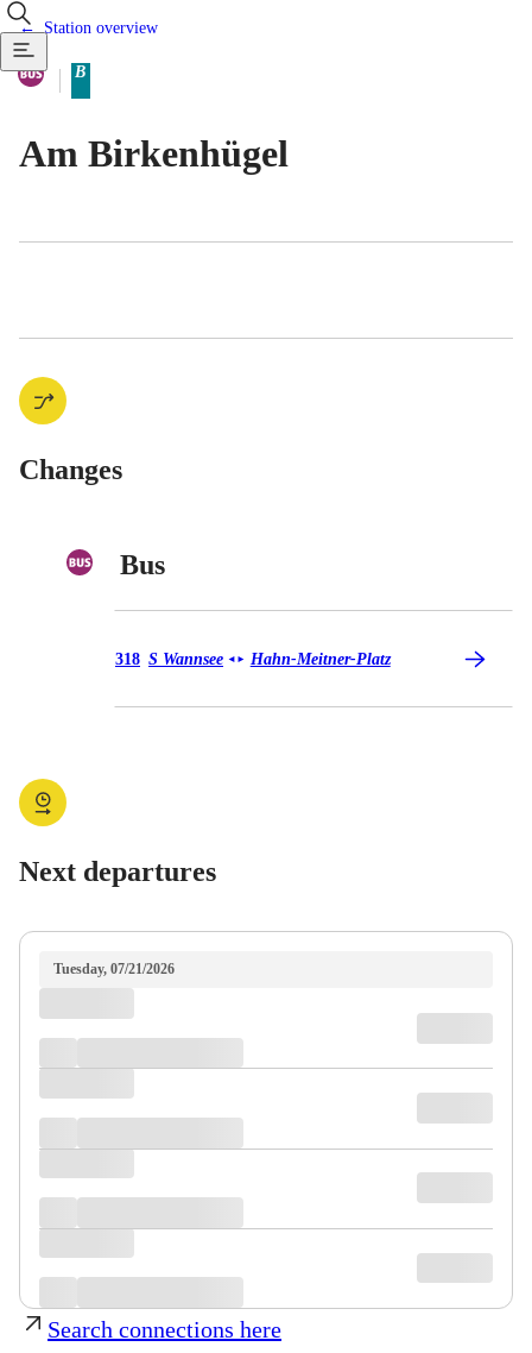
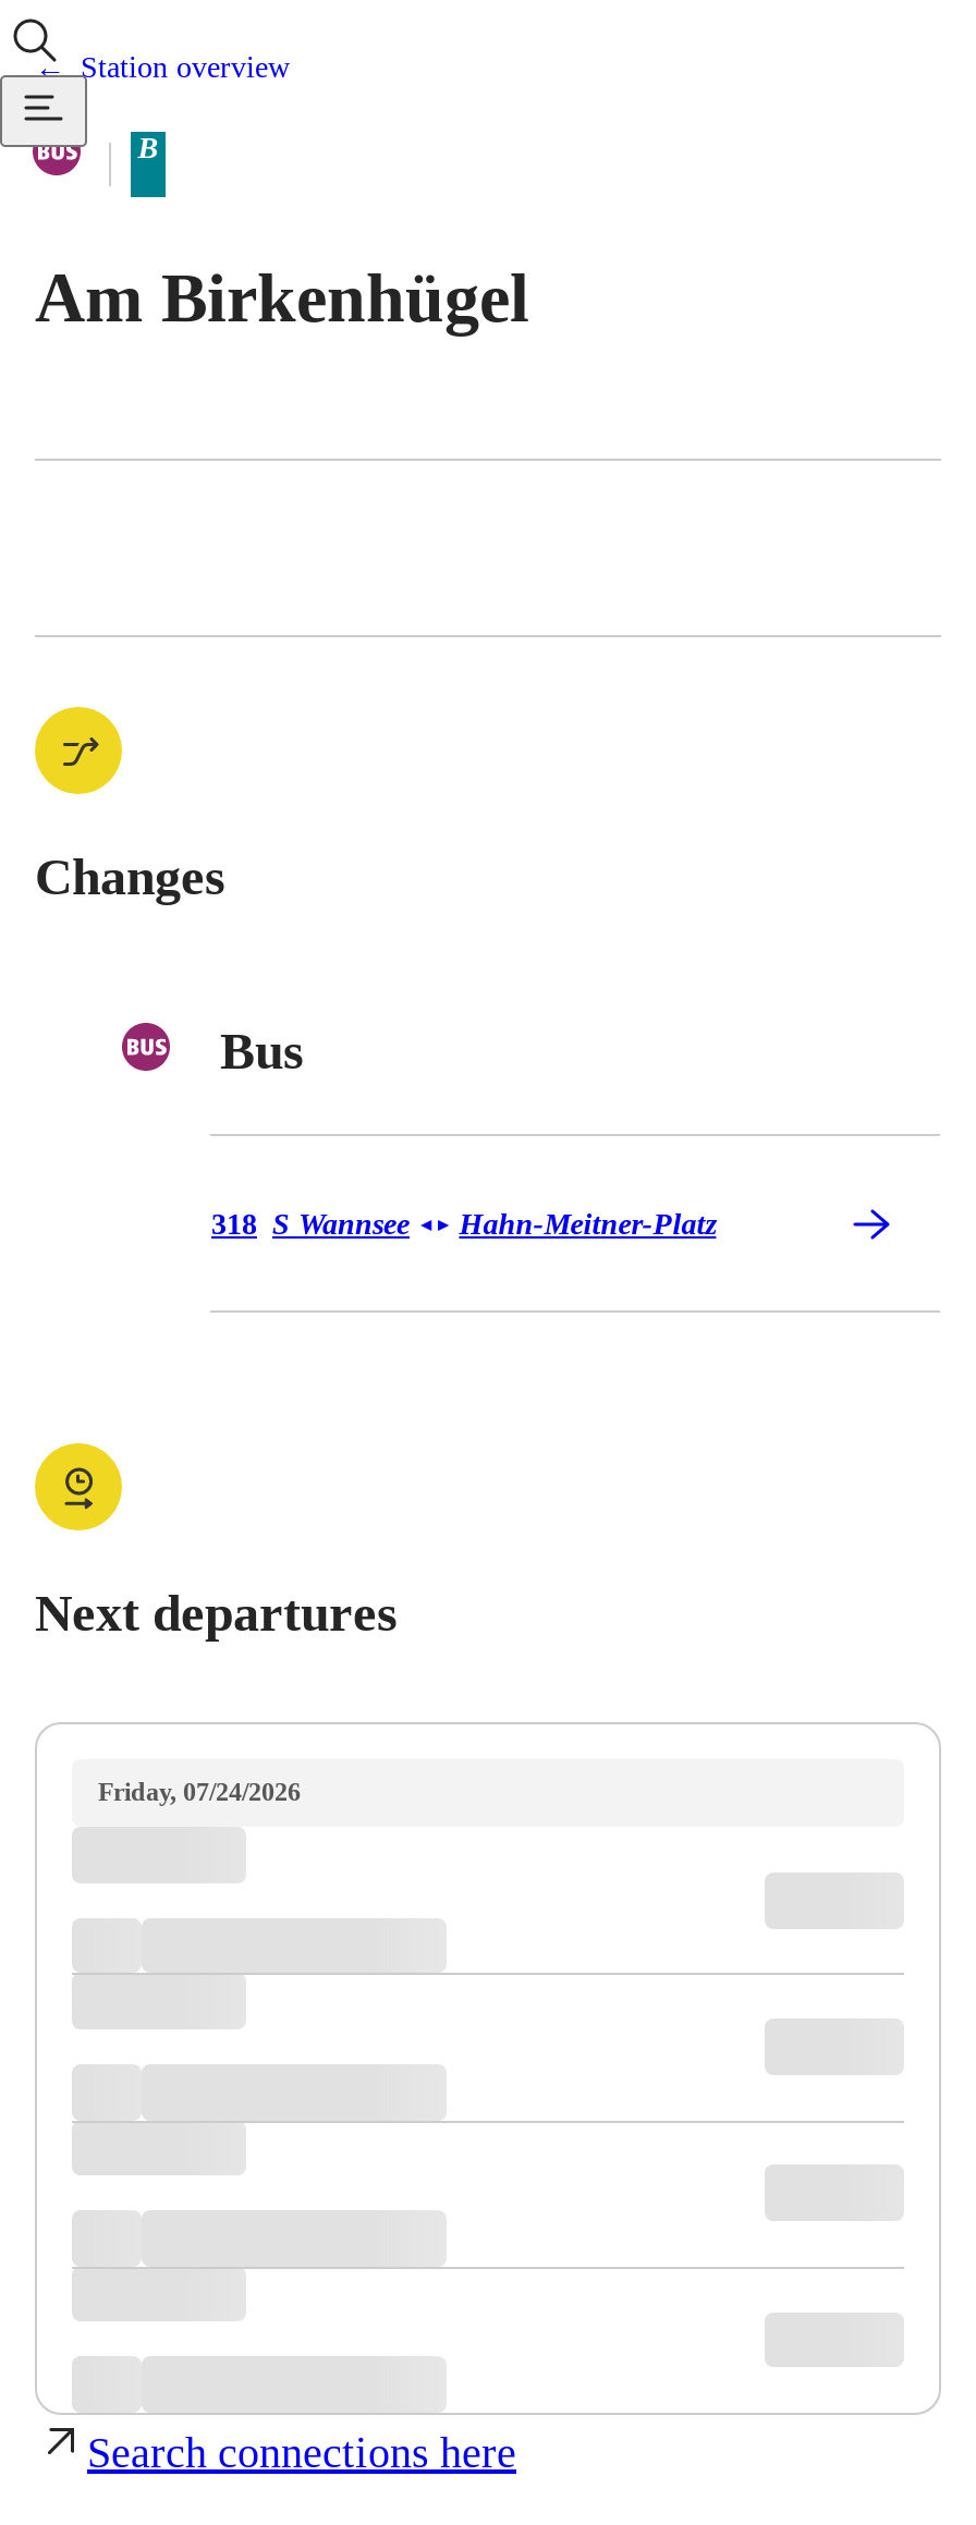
- Tuesday, 07/21/2026
+ Friday, 07/24/2026
